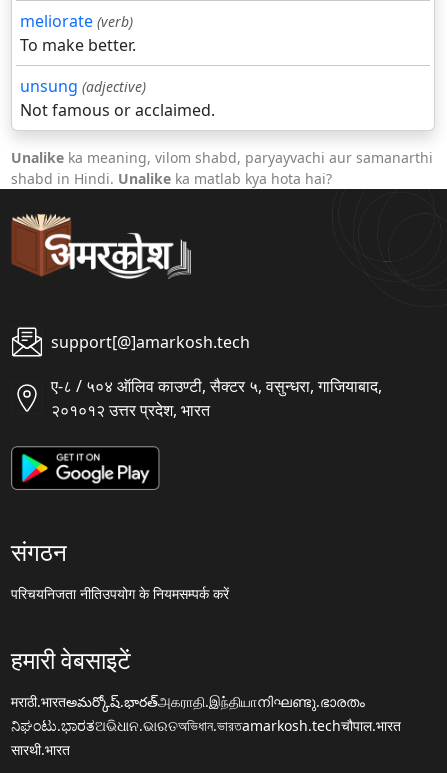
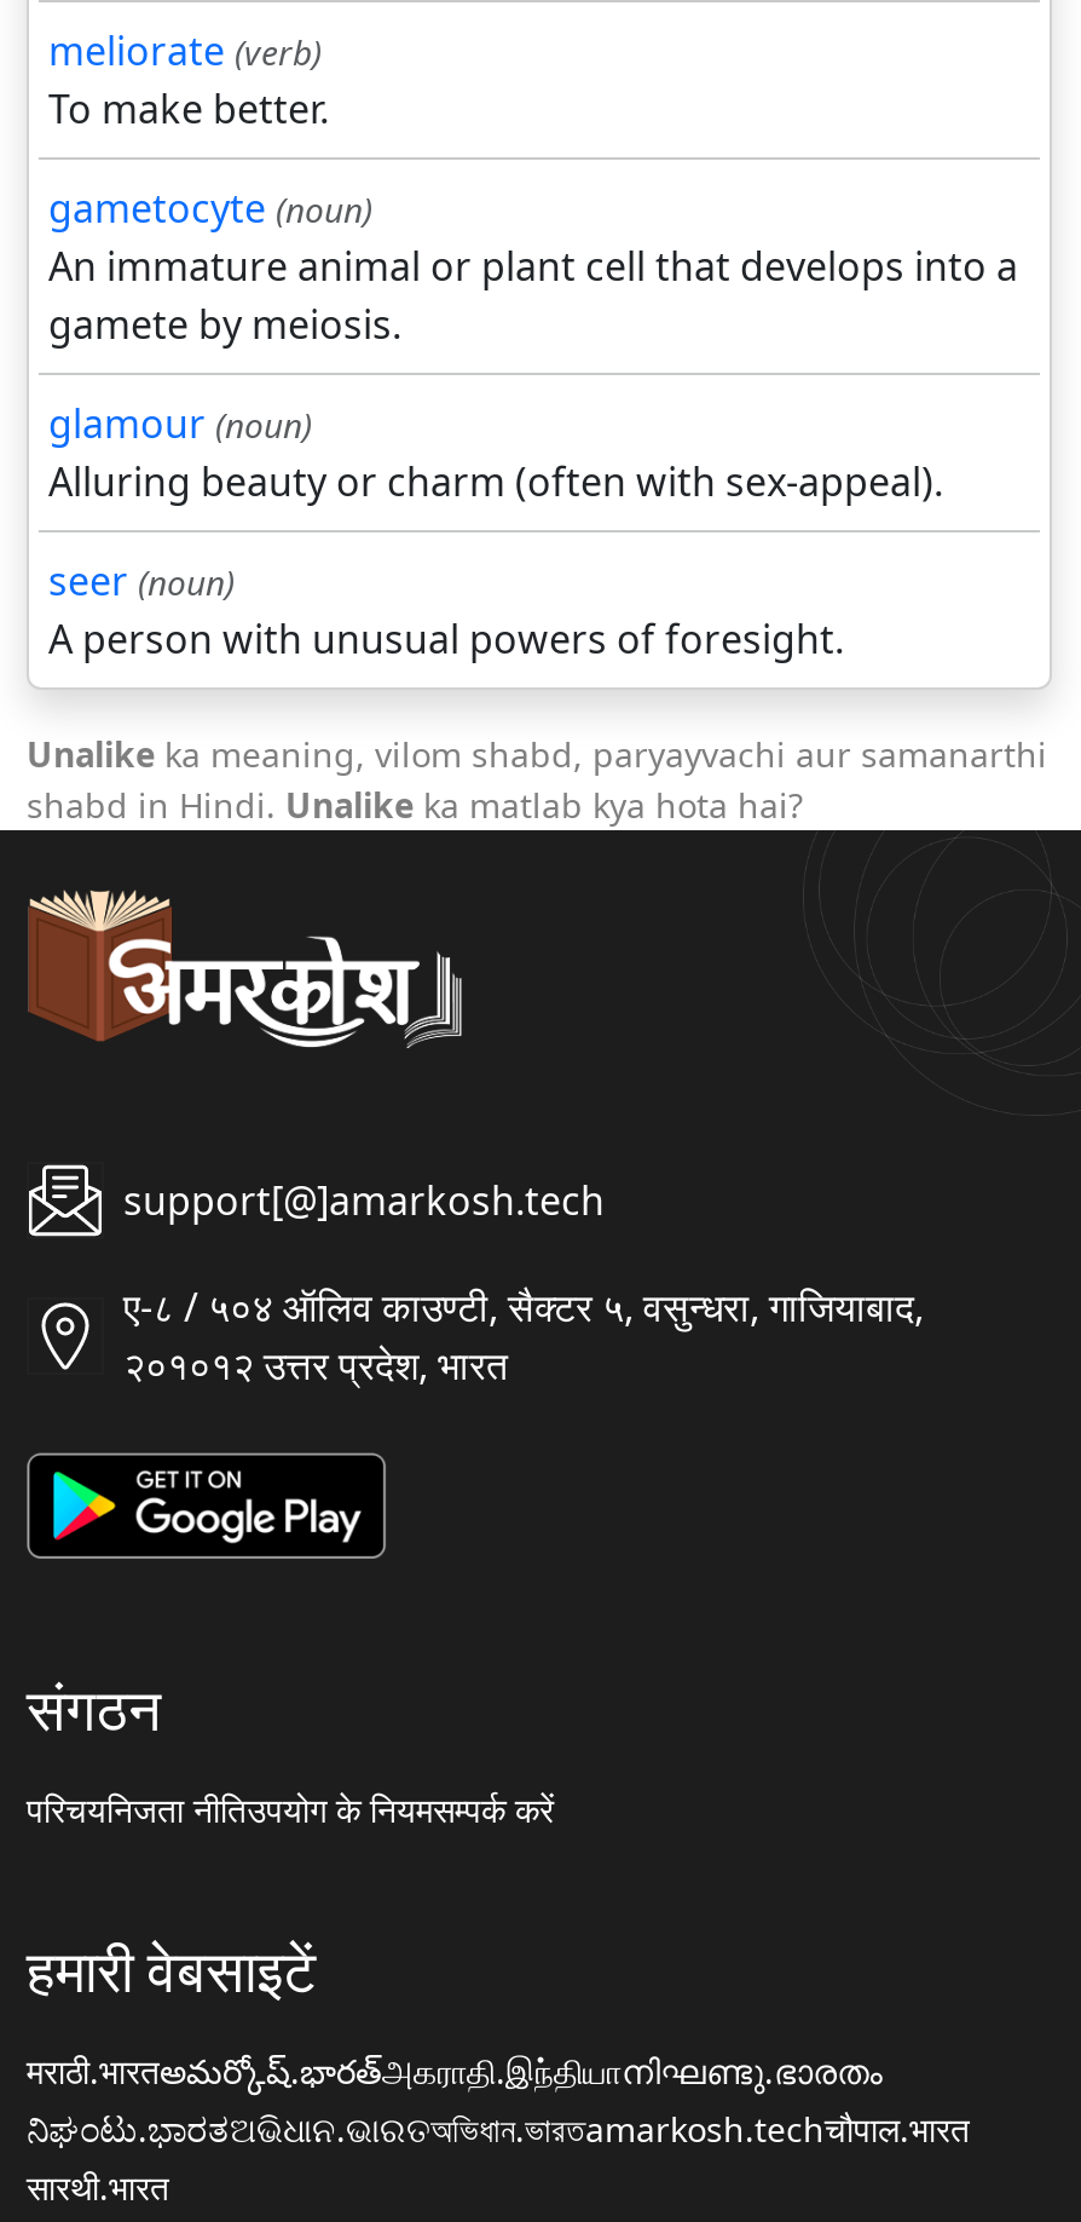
- unsung (adjective)
- Not famous or acclaimed.
+ gametocyte (noun)
+ An immature animal or plant cell that develops into a
+ gamete by meiosis.
+ glamour (noun)
+ Alluring beauty or charm (often with sex-appeal).
+ seer (noun)
+ A person with unusual powers of foresight.
